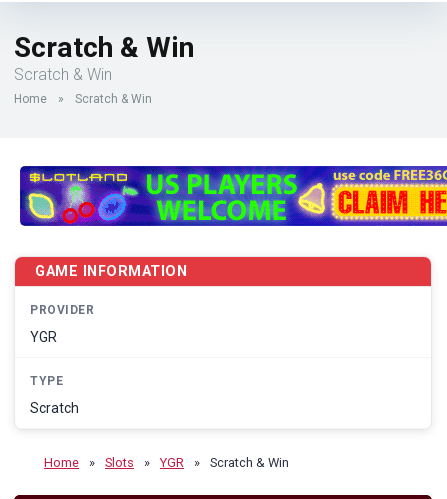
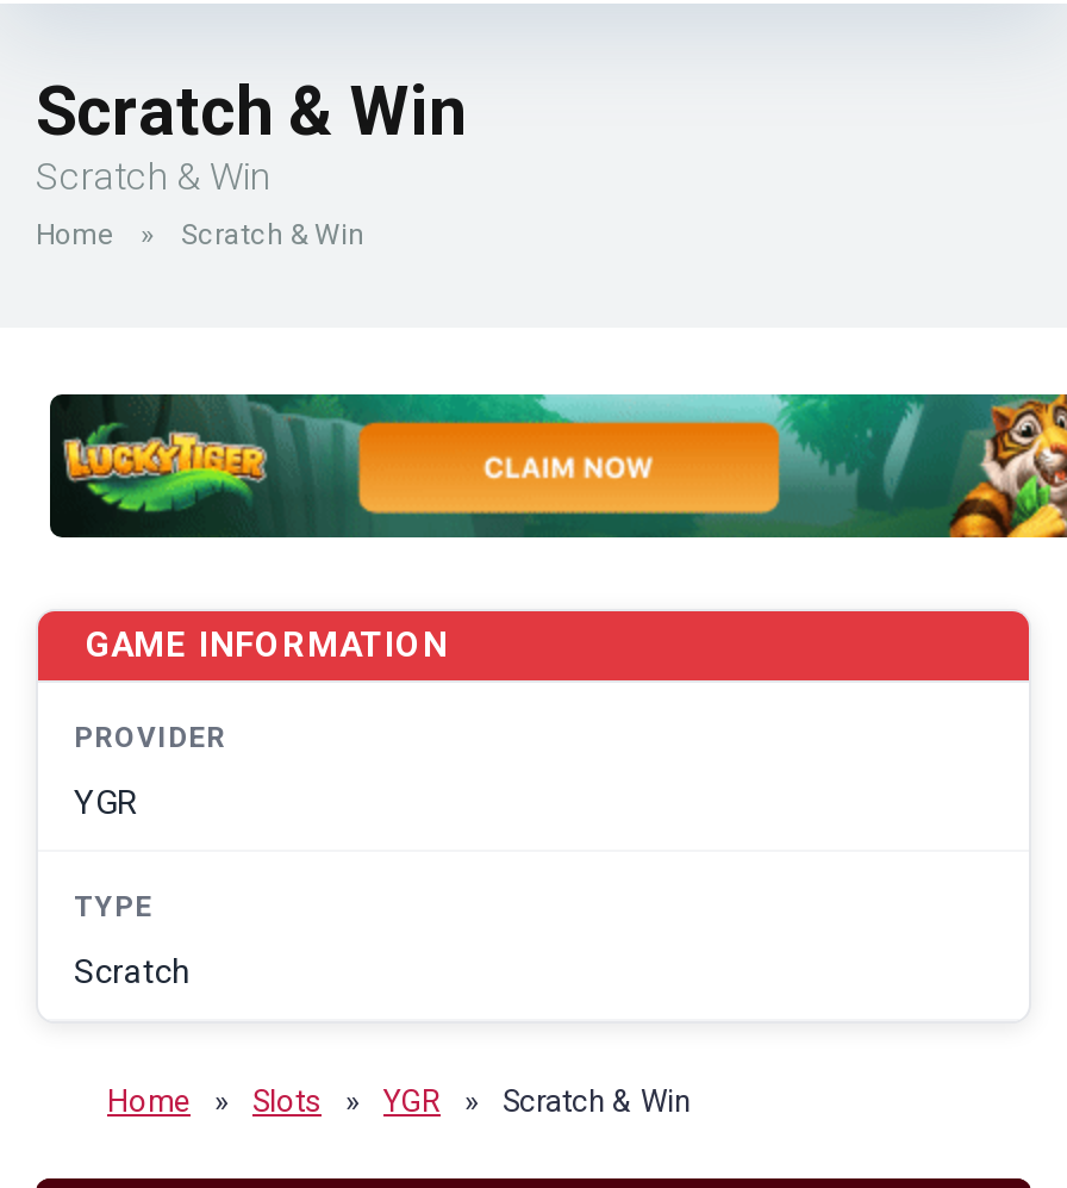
- [image]
+ [image]
